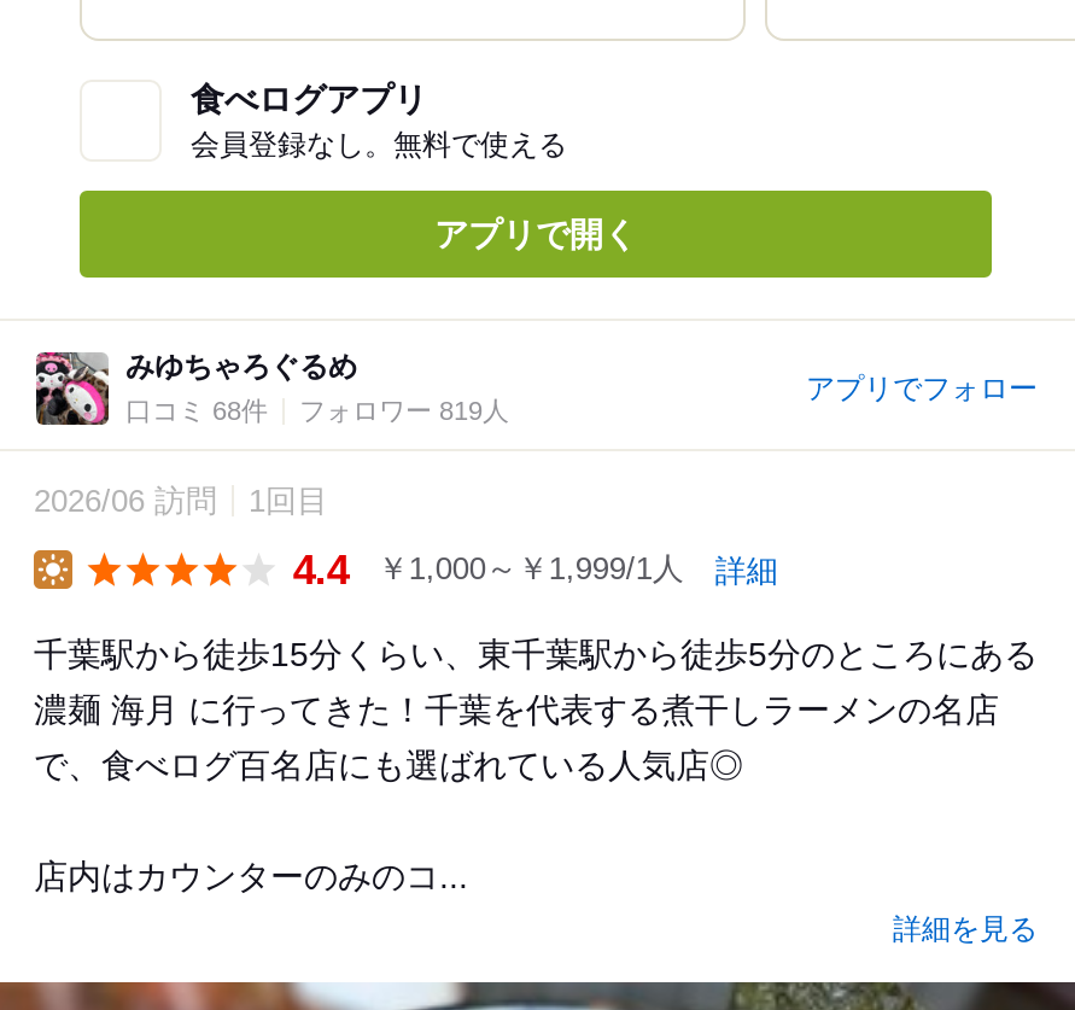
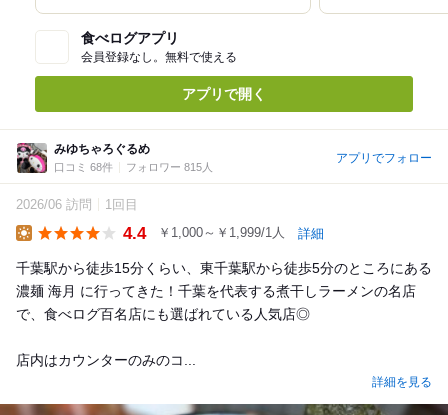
- フォロワー 819人
+ フォロワー 815人
